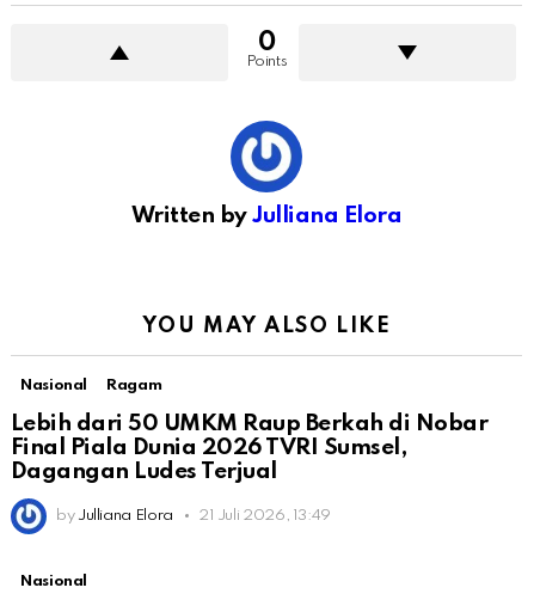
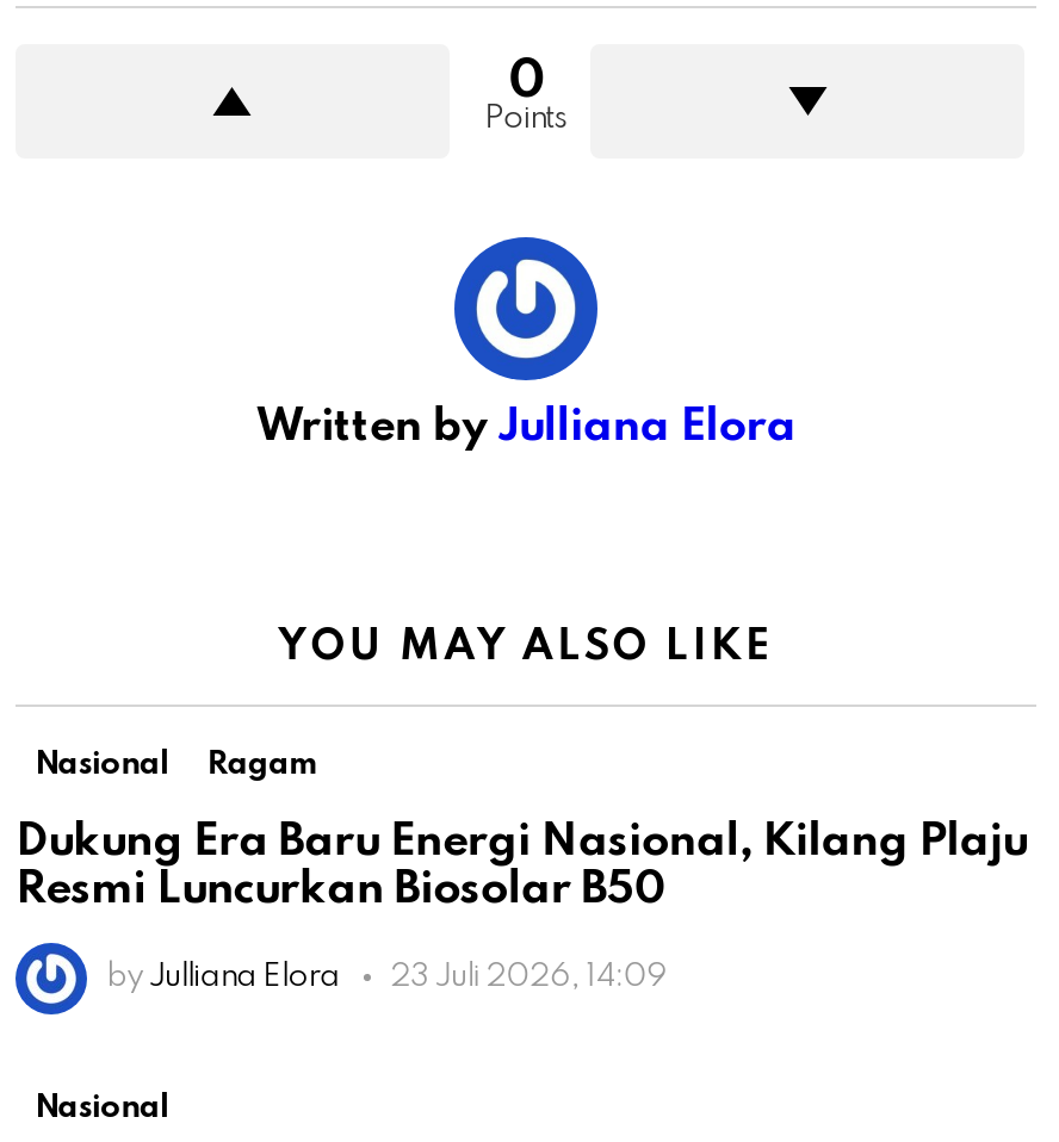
- Lebih dari 50 UMKM Raup Berkah di Nobar
- Final Piala Dunia 2026 TVRI Sumsel,
- Dagangan Ludes Terjual
+ Dukung Era Baru Energi Nasional, Kilang Plaju
+ Resmi Luncurkan Biosolar B50

- by Julliana Elora 21 Juli 2026, 13:49
+ by Julliana Elora 23 Juli 2026, 14:09
